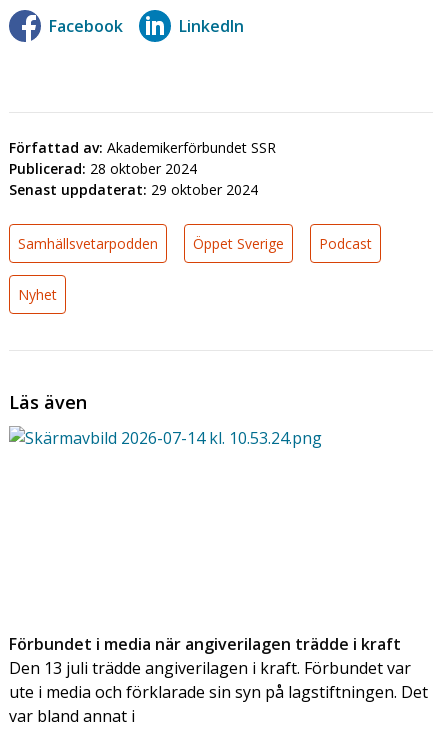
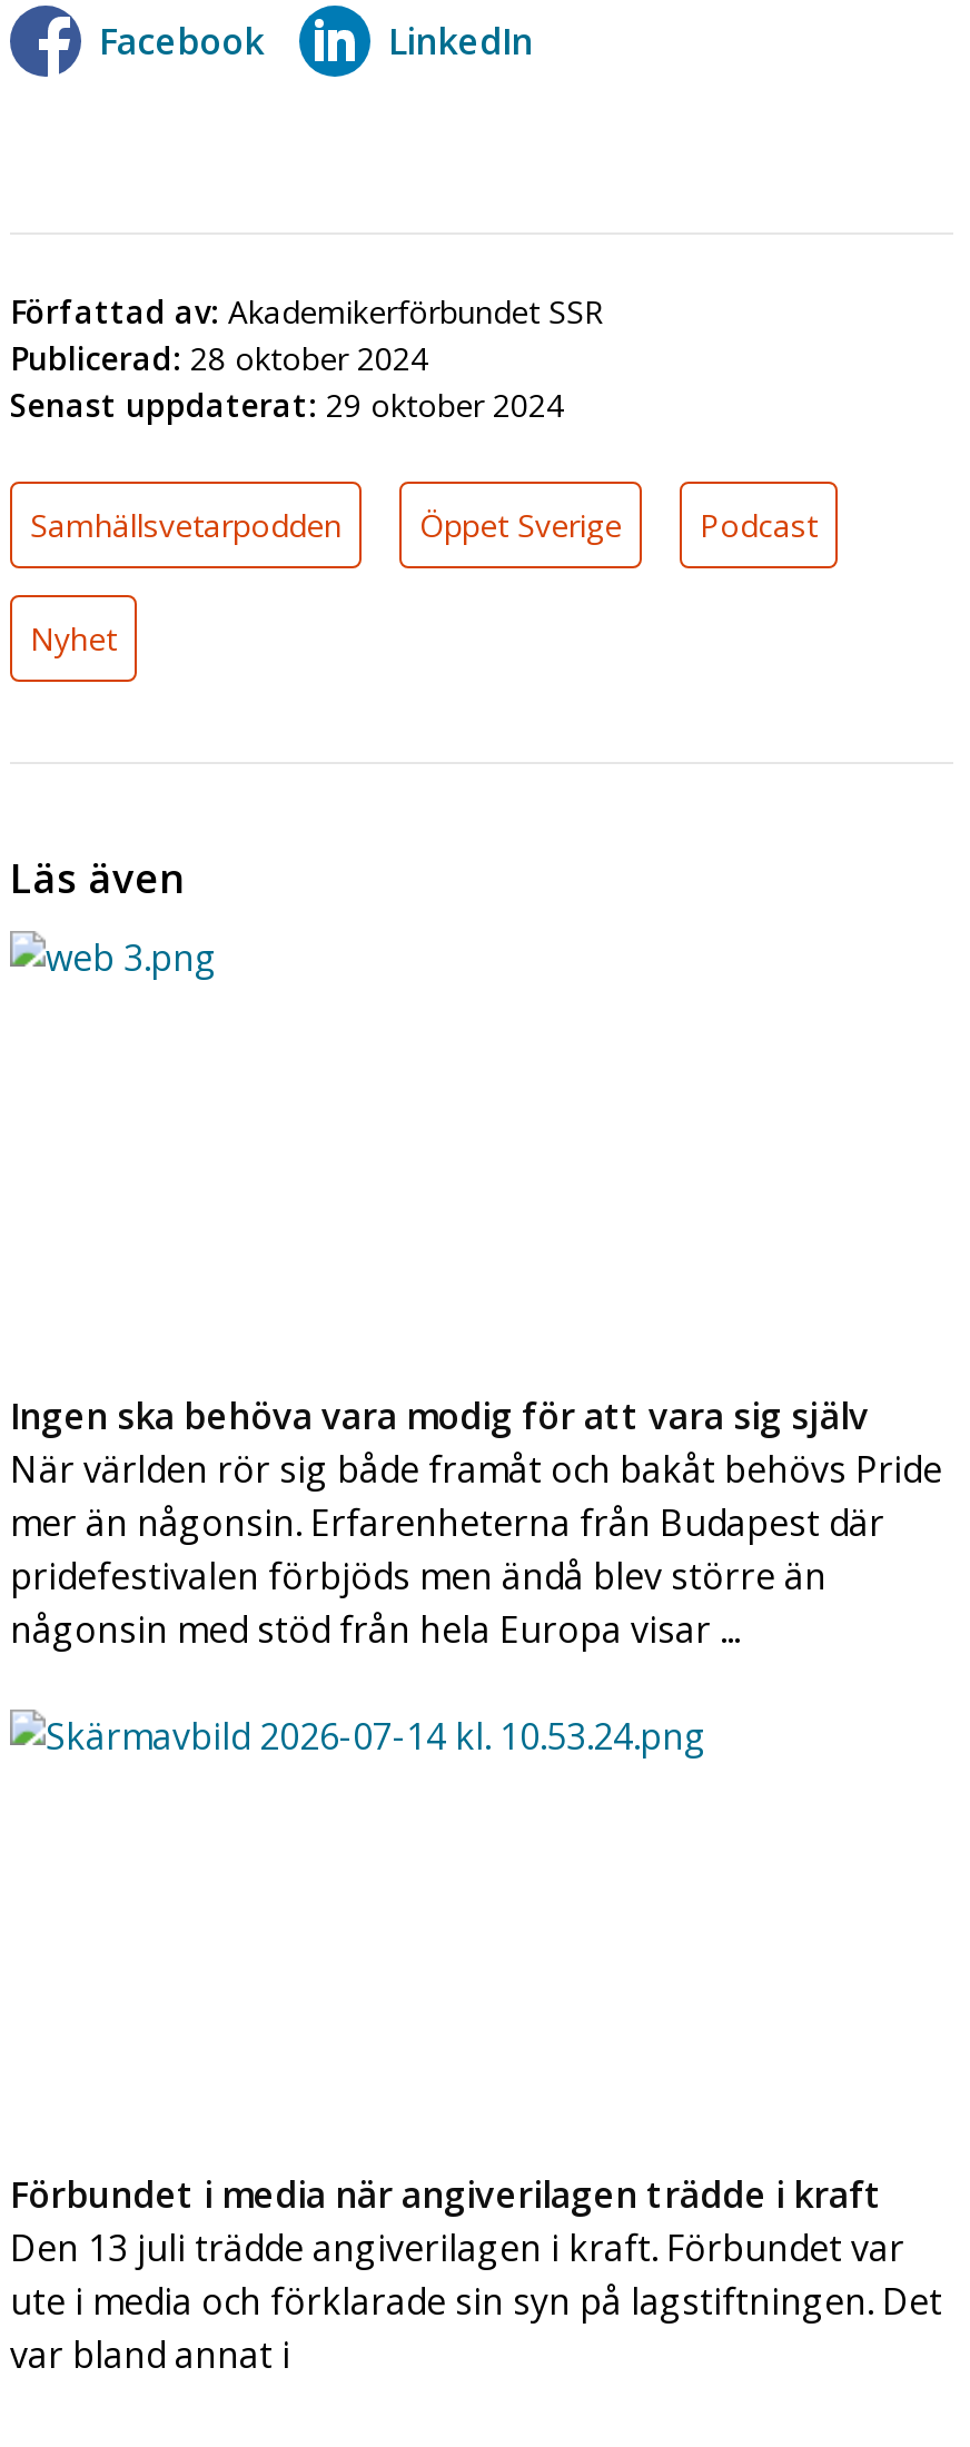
+ Ingen ska behöva vara modig för att vara sig själv
+ När världen rör sig både framåt och bakåt behövs Pride
+ mer än någonsin. Erfarenheterna från Budapest där
+ pridefestivalen förbjöds men ändå blev större än
+ någonsin med stöd från hela Europa visar ...
